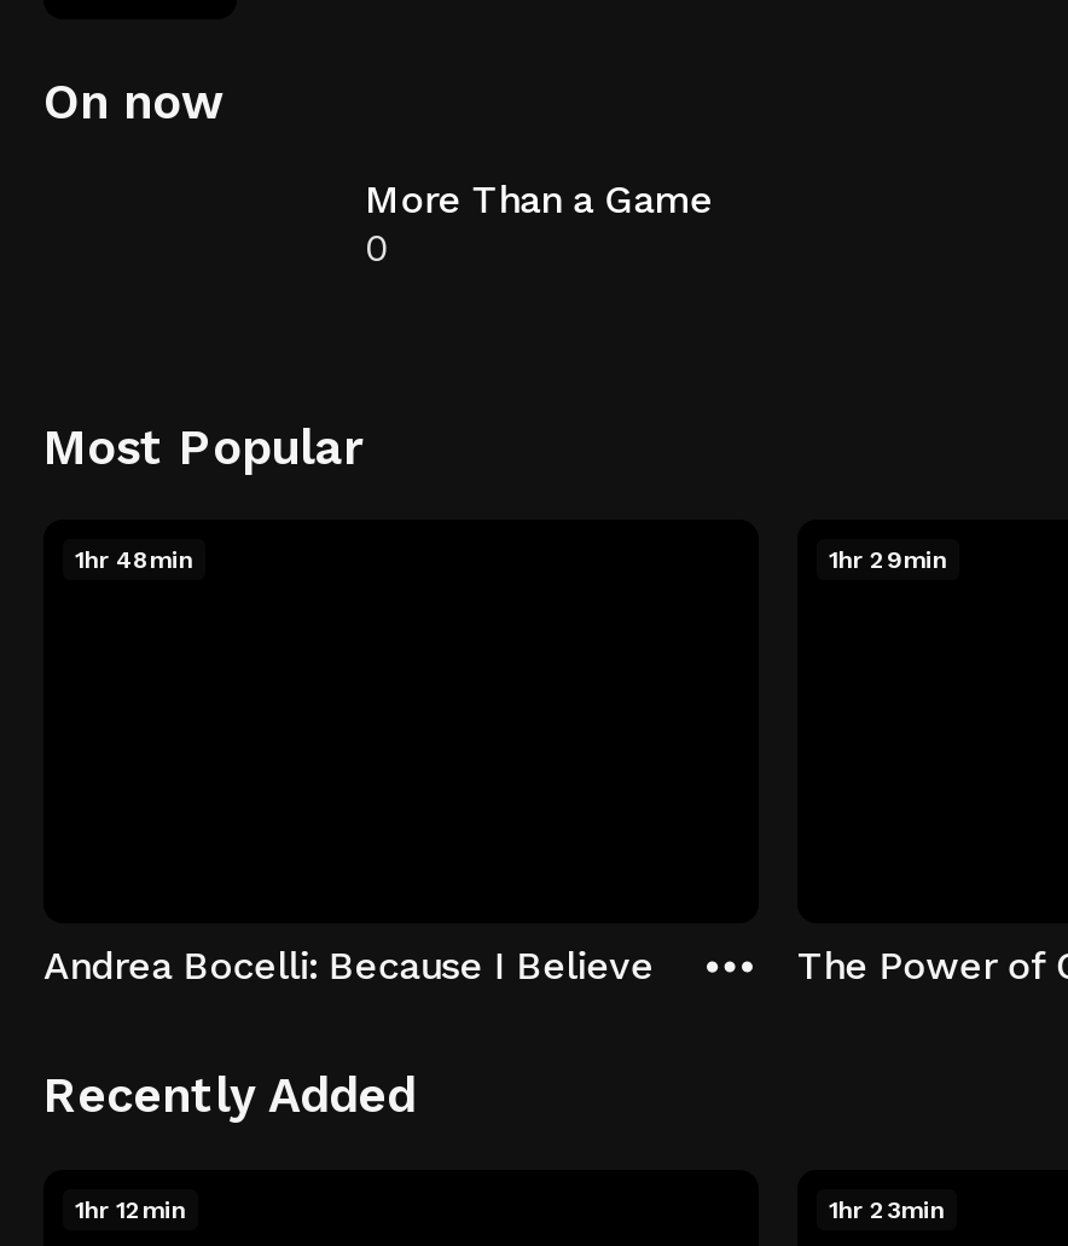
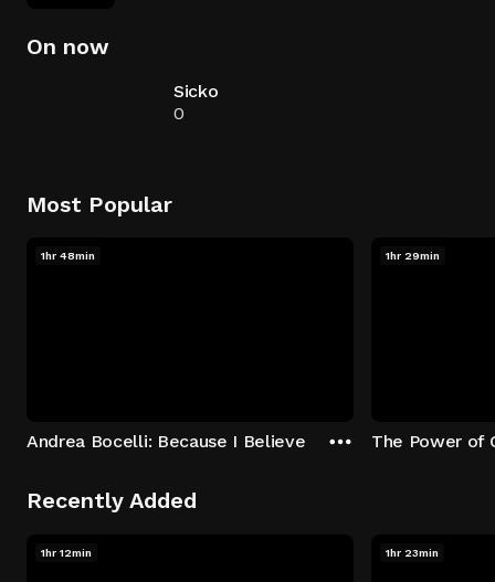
- More Than a Game
+ Sicko
